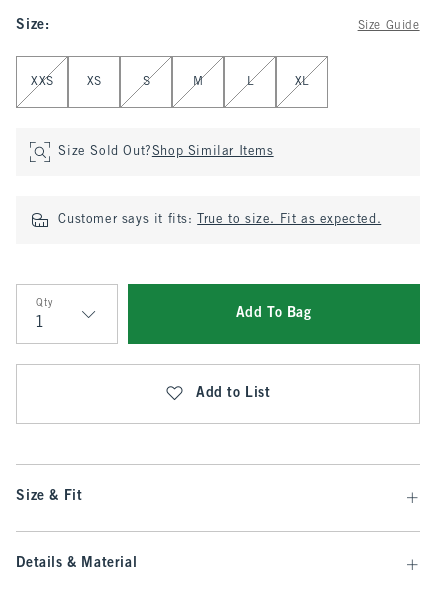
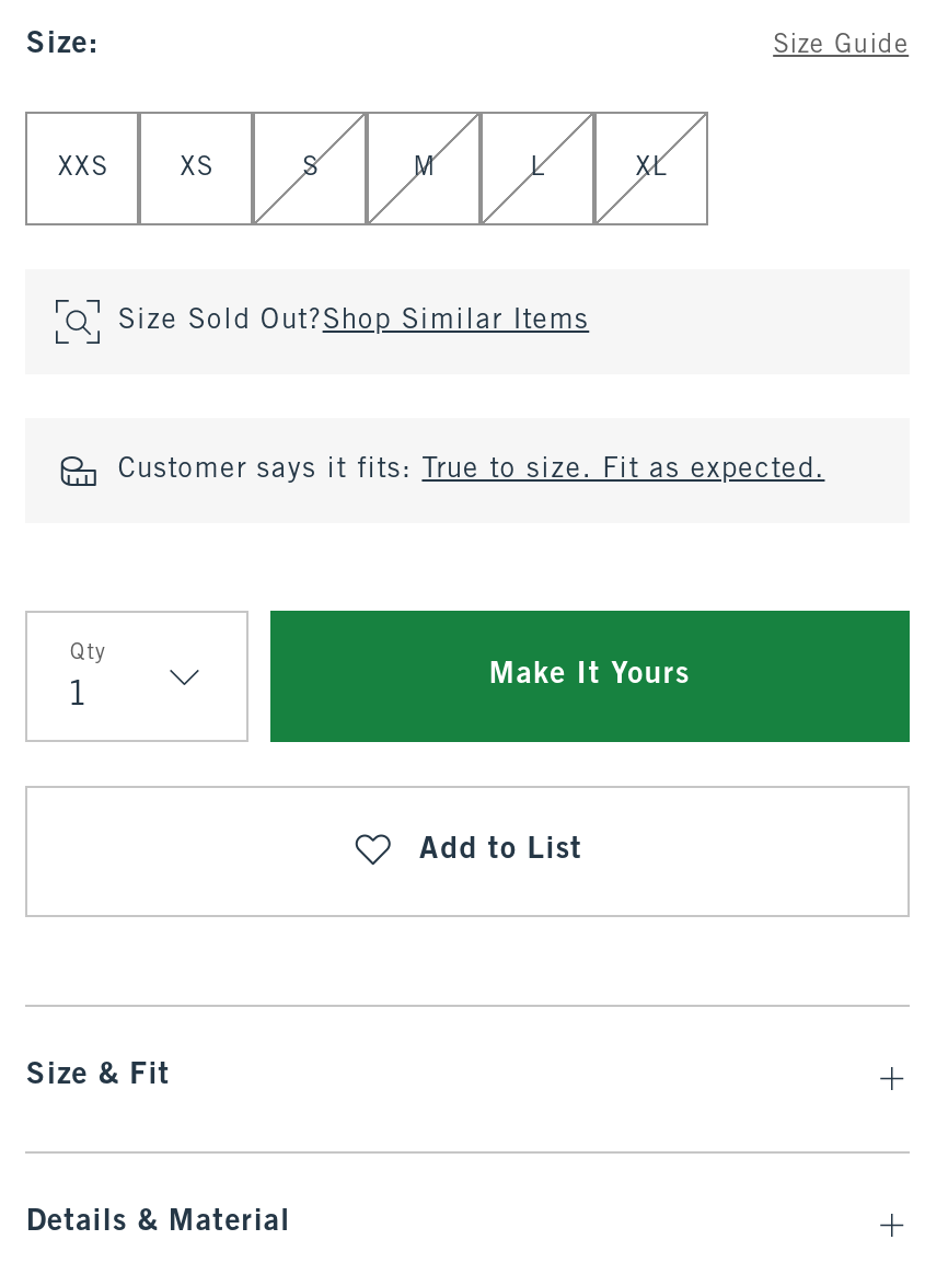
- Add To Bag
+ Make It Yours
